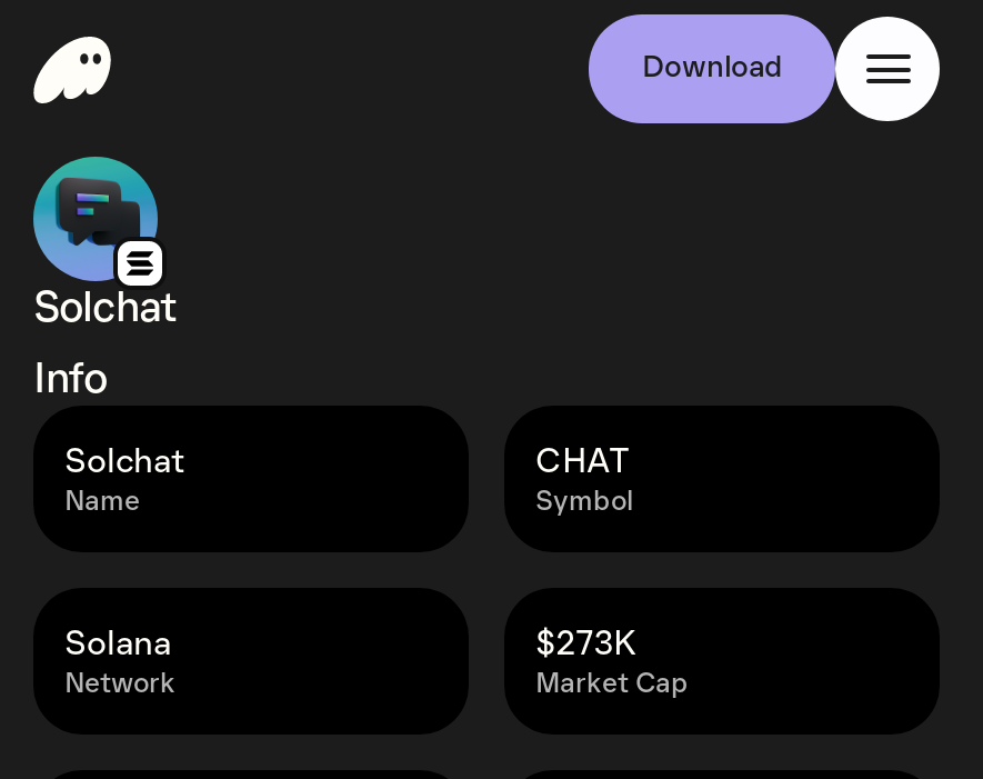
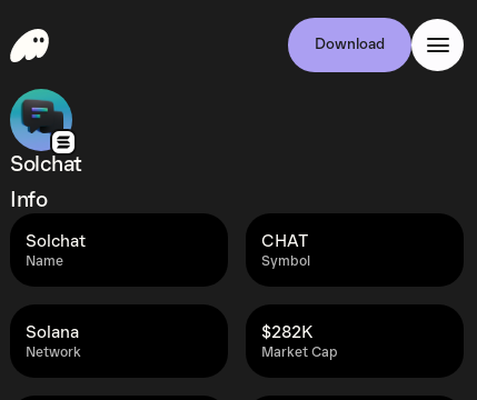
- $273K
+ $282K
